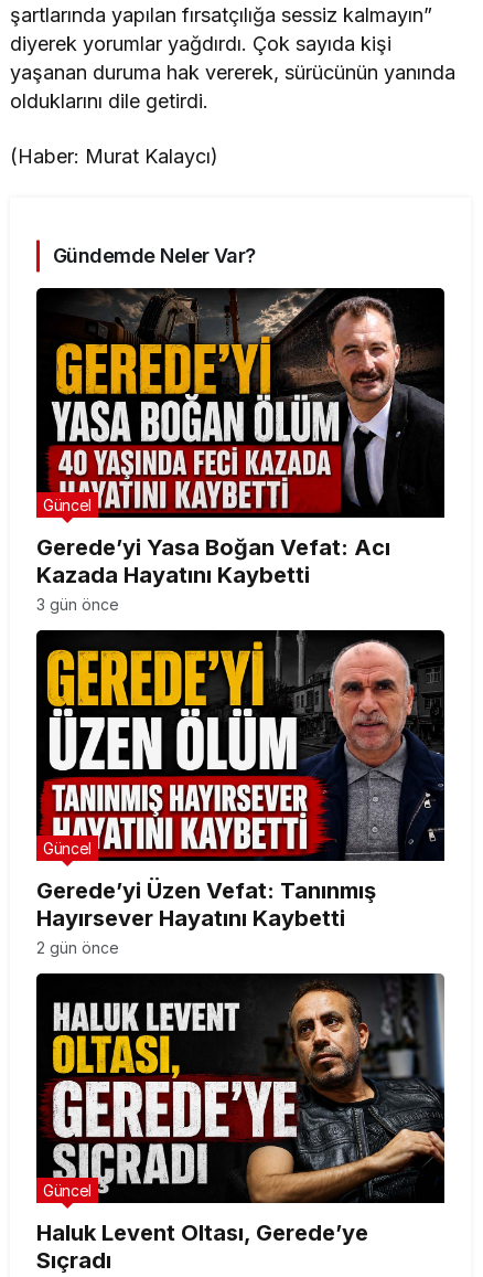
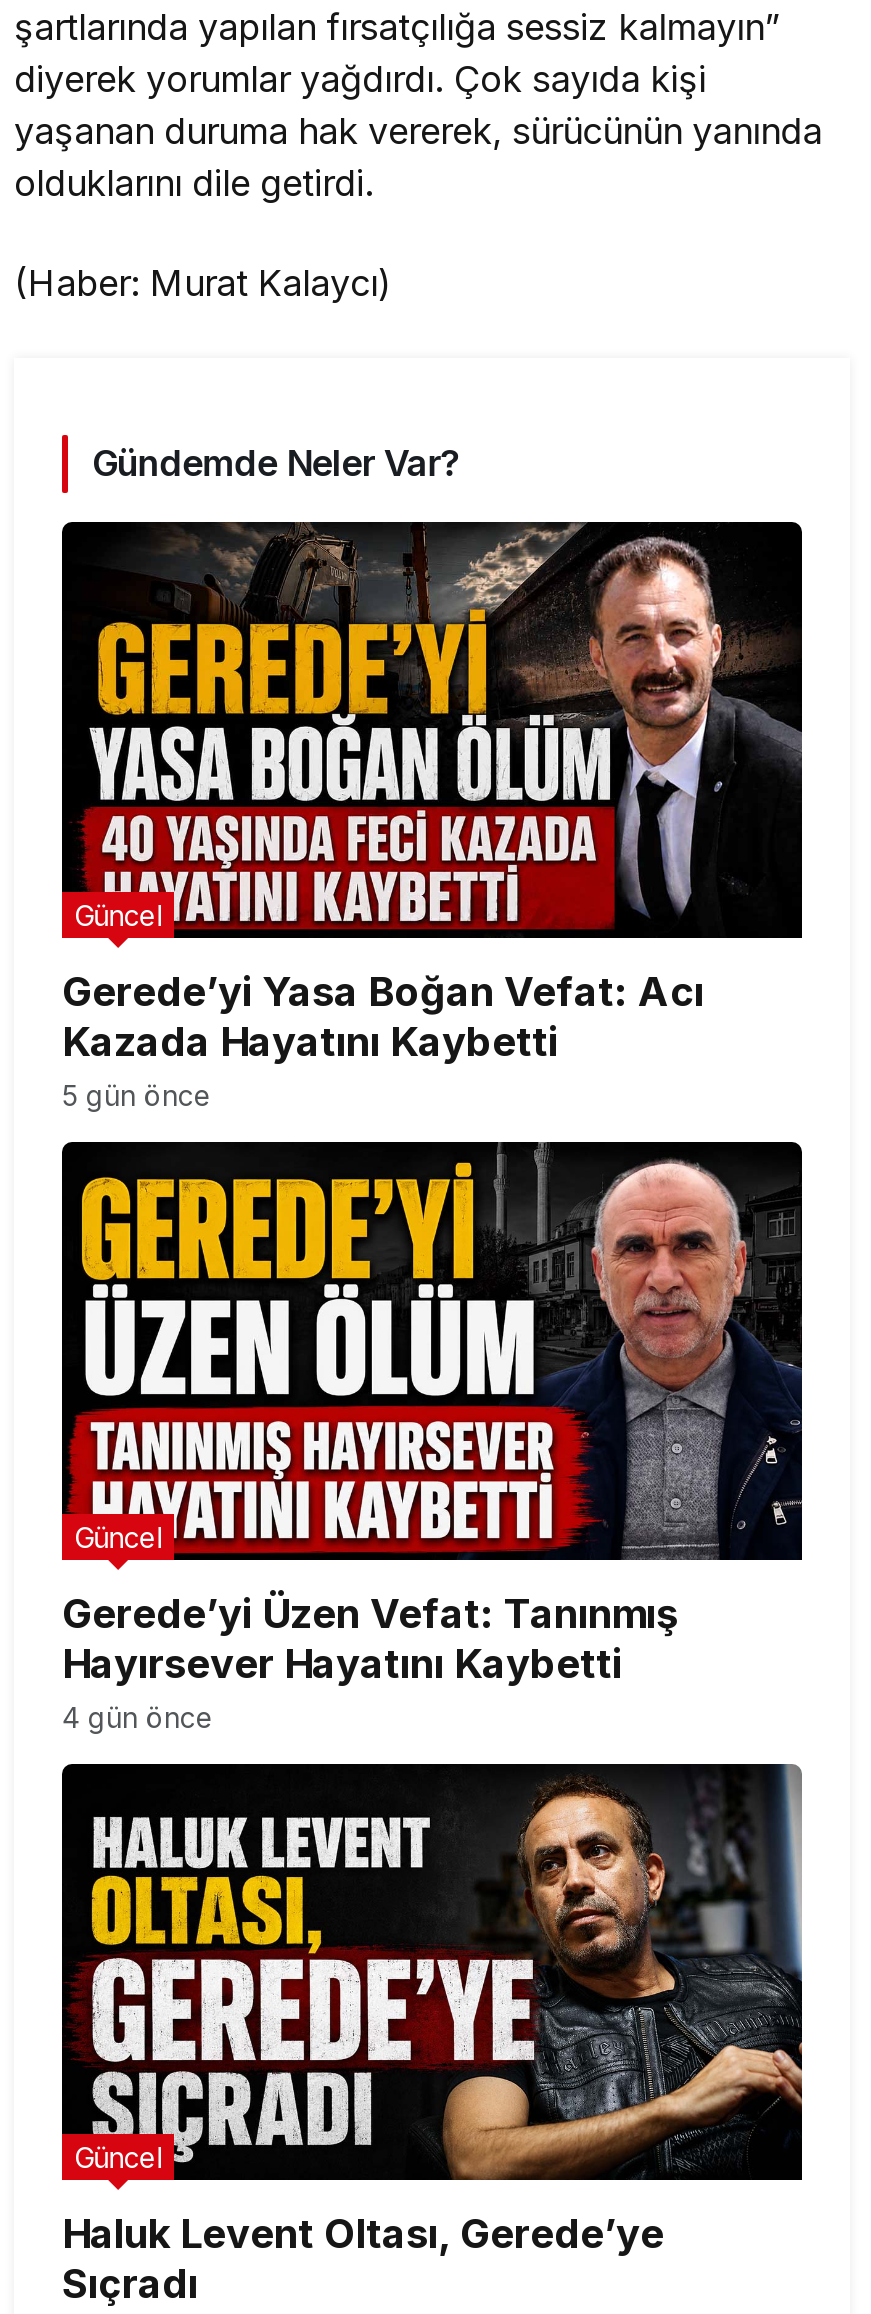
- 3 gün önce
+ 5 gün önce

- 2 gün önce
+ 4 gün önce
